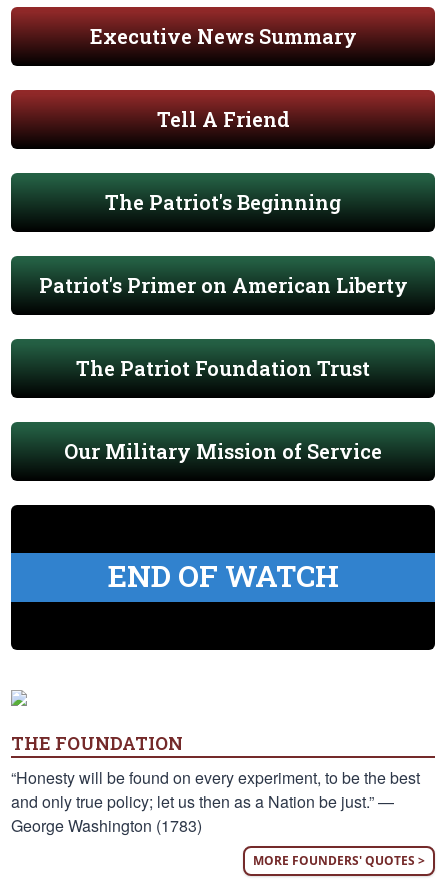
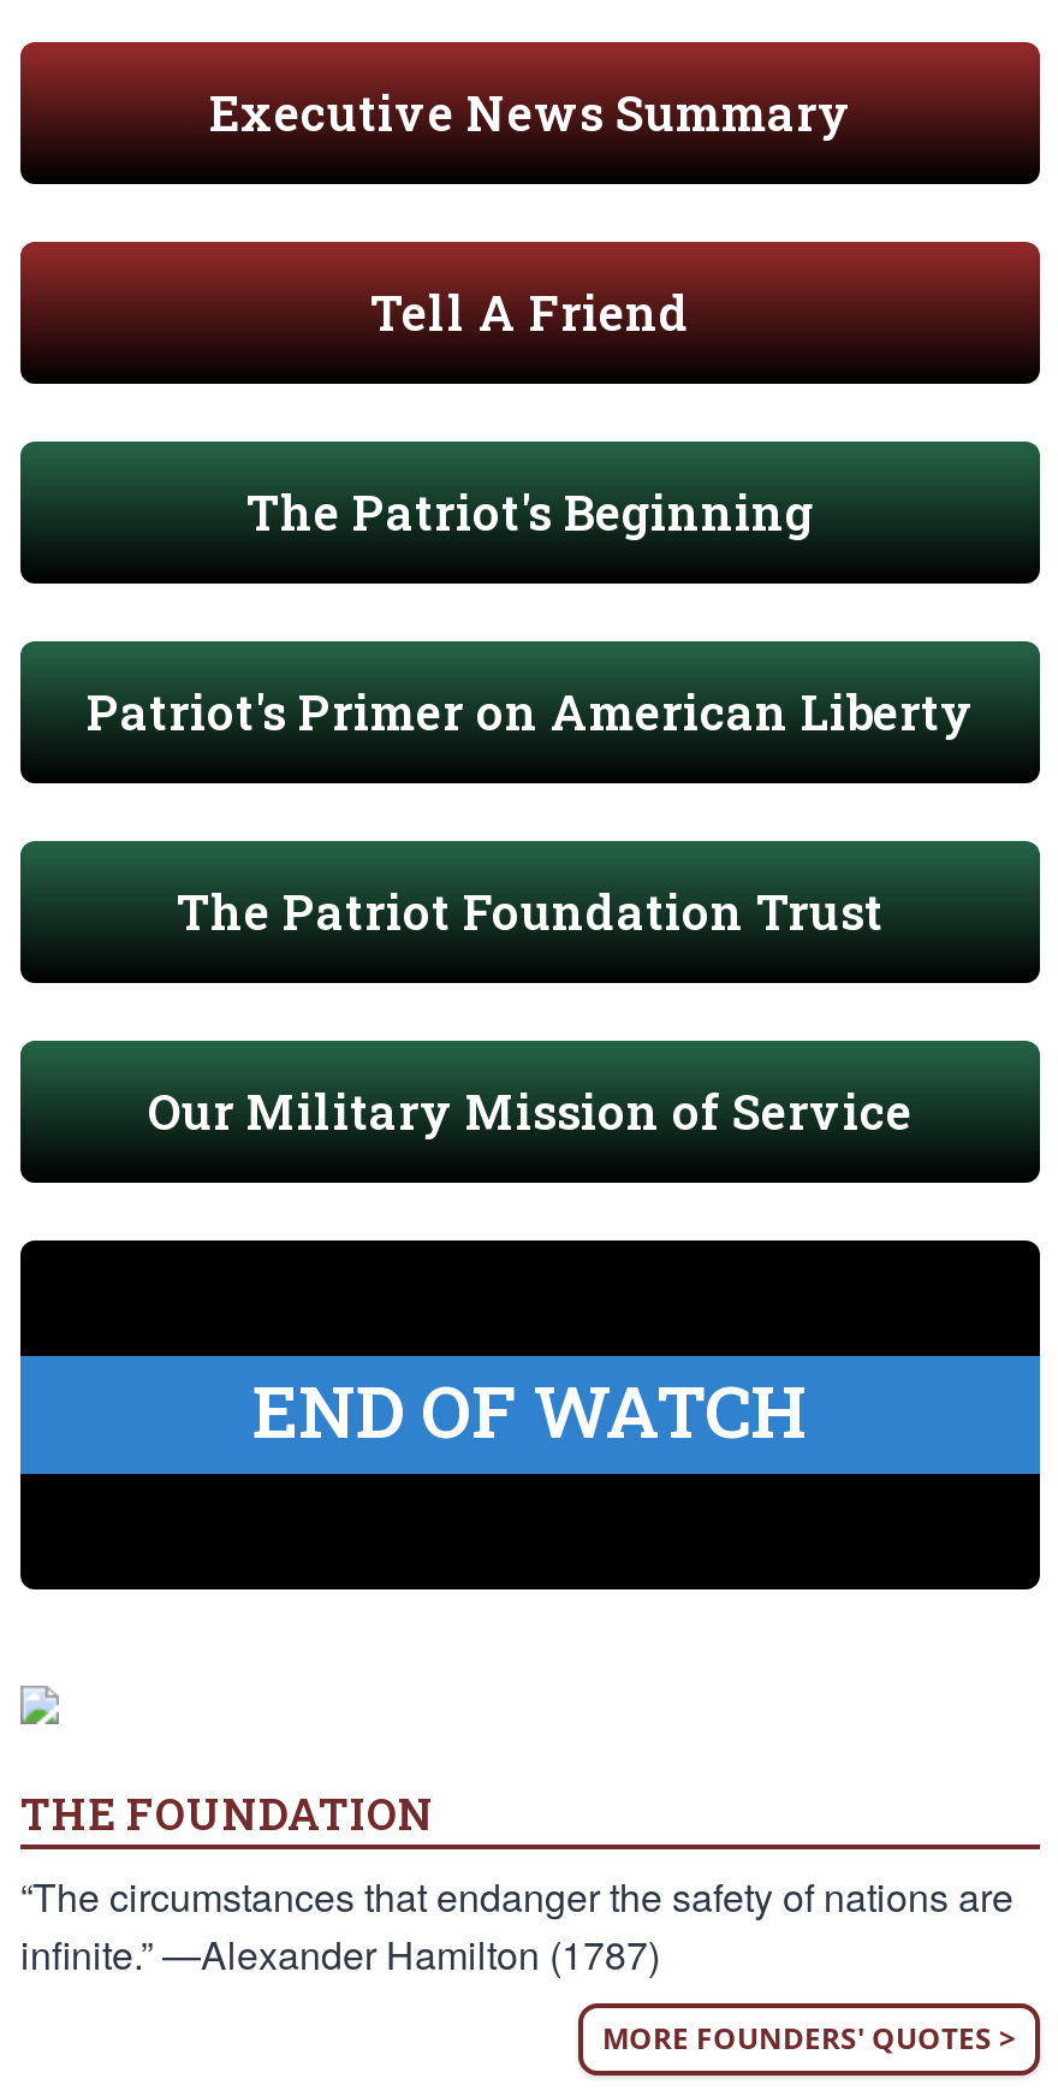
- “Honesty will be found on every experiment, to be the best
- and only true policy; let us then as a Nation be just.” —
- George Washington (1783)
+ “The circumstances that endanger the safety of nations are
+ infinite.” —Alexander Hamilton (1787)
